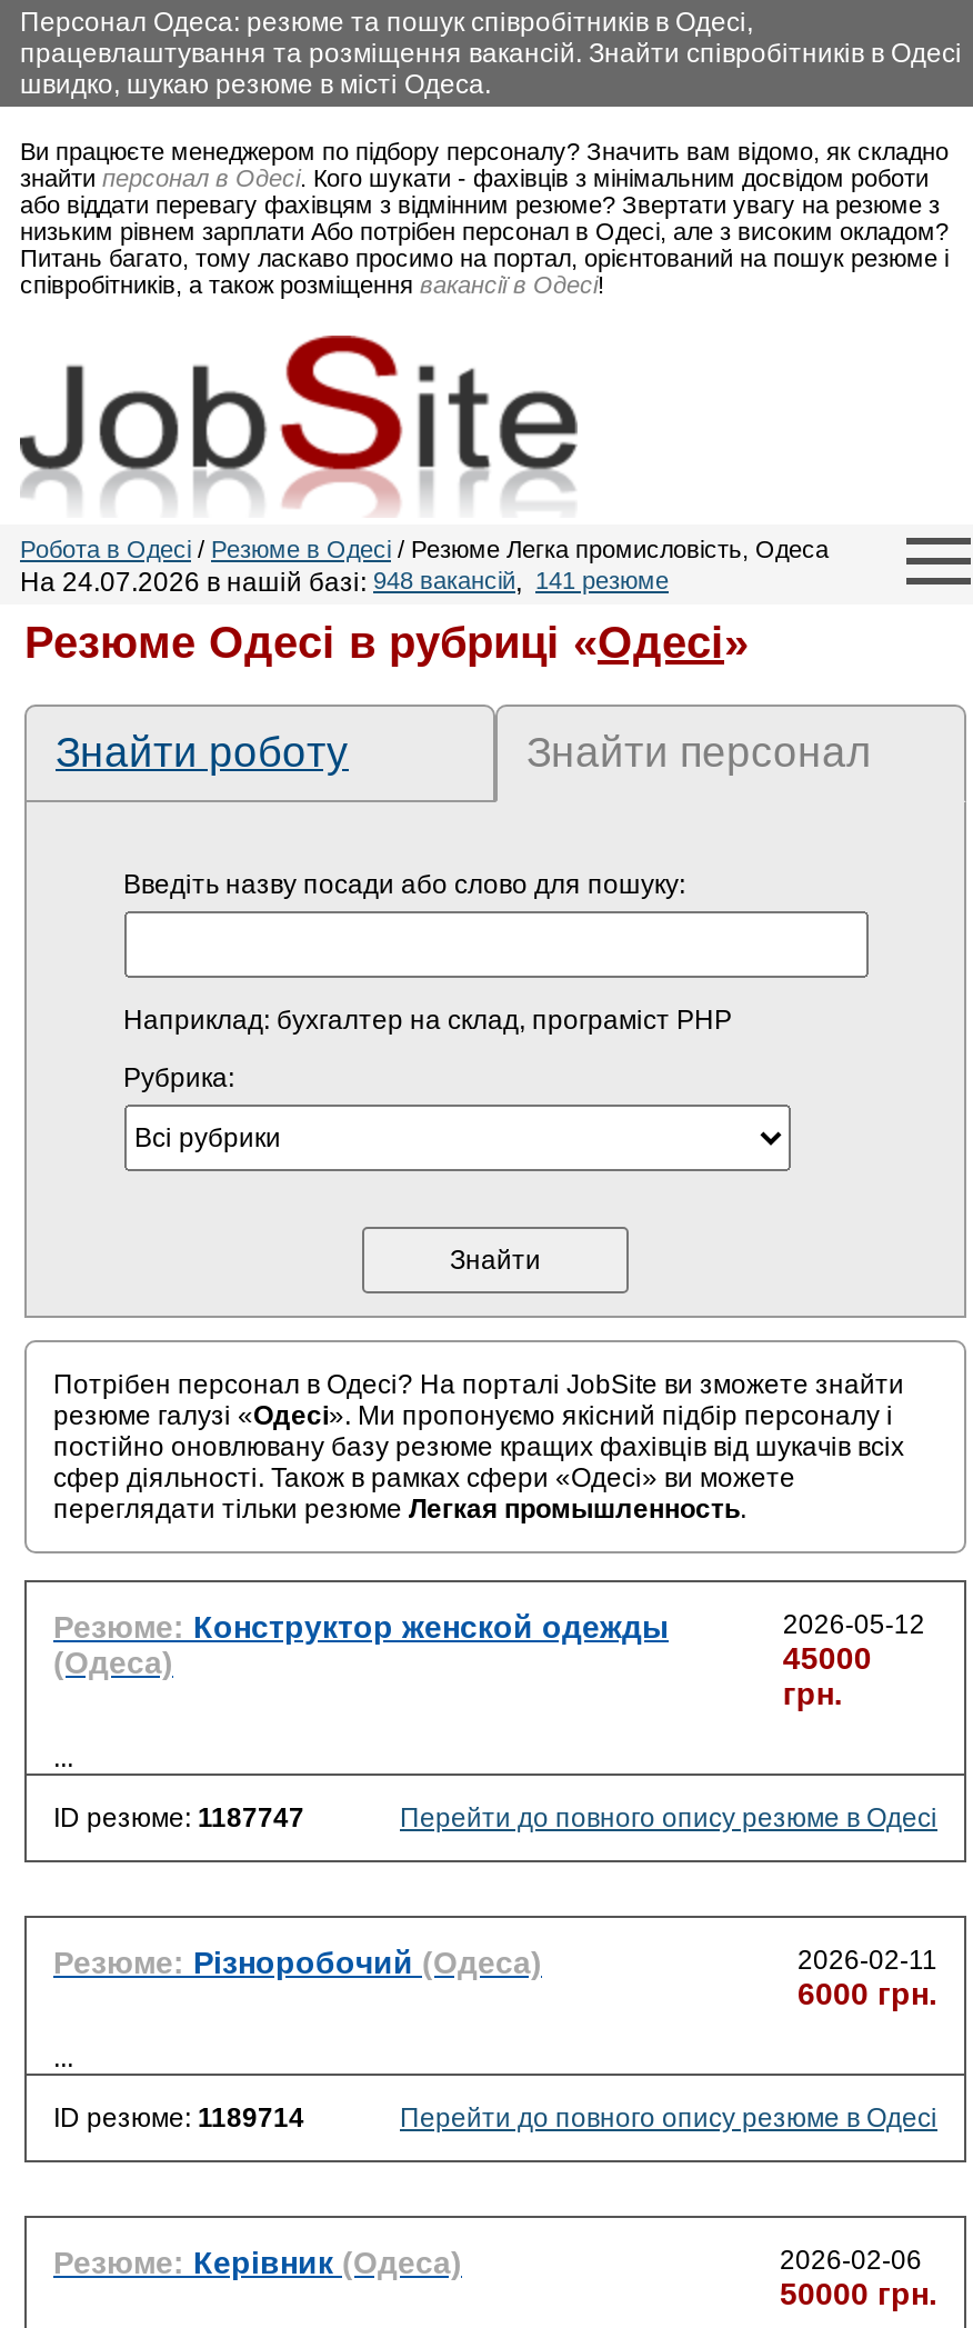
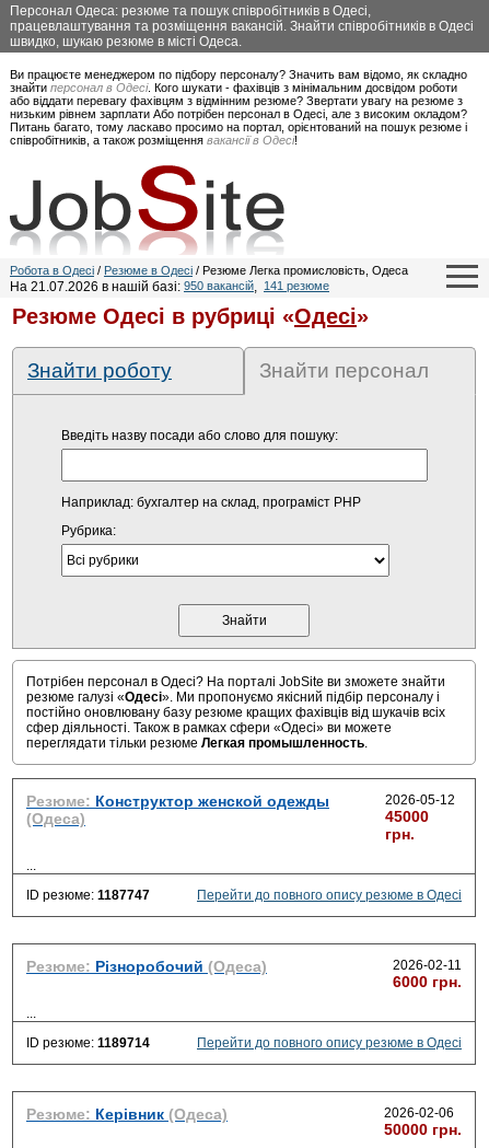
- На 24.07.2026 в нашій базі: 948 вакансій, 141 резюме
+ На 21.07.2026 в нашій базі: 950 вакансій, 141 резюме
